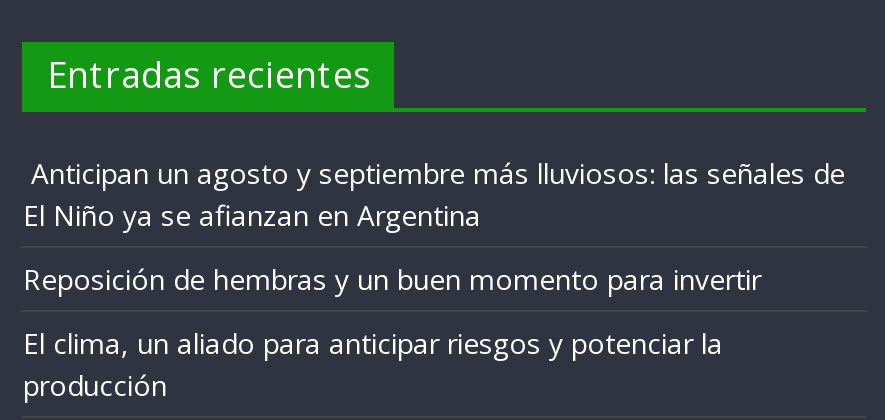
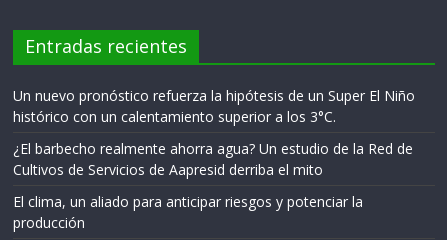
- Anticipan un agosto y septiembre más lluviosos: las señales de
- El Niño ya se afianzan en Argentina
+ Un nuevo pronóstico refuerza la hipótesis de un Super El Niño
+ histórico con un calentamiento superior a los 3°C.

- Reposición de hembras y un buen momento para invertir
+ ¿El barbecho realmente ahorra agua? Un estudio de la Red de
+ Cultivos de Servicios de Aapresid derriba el mito
